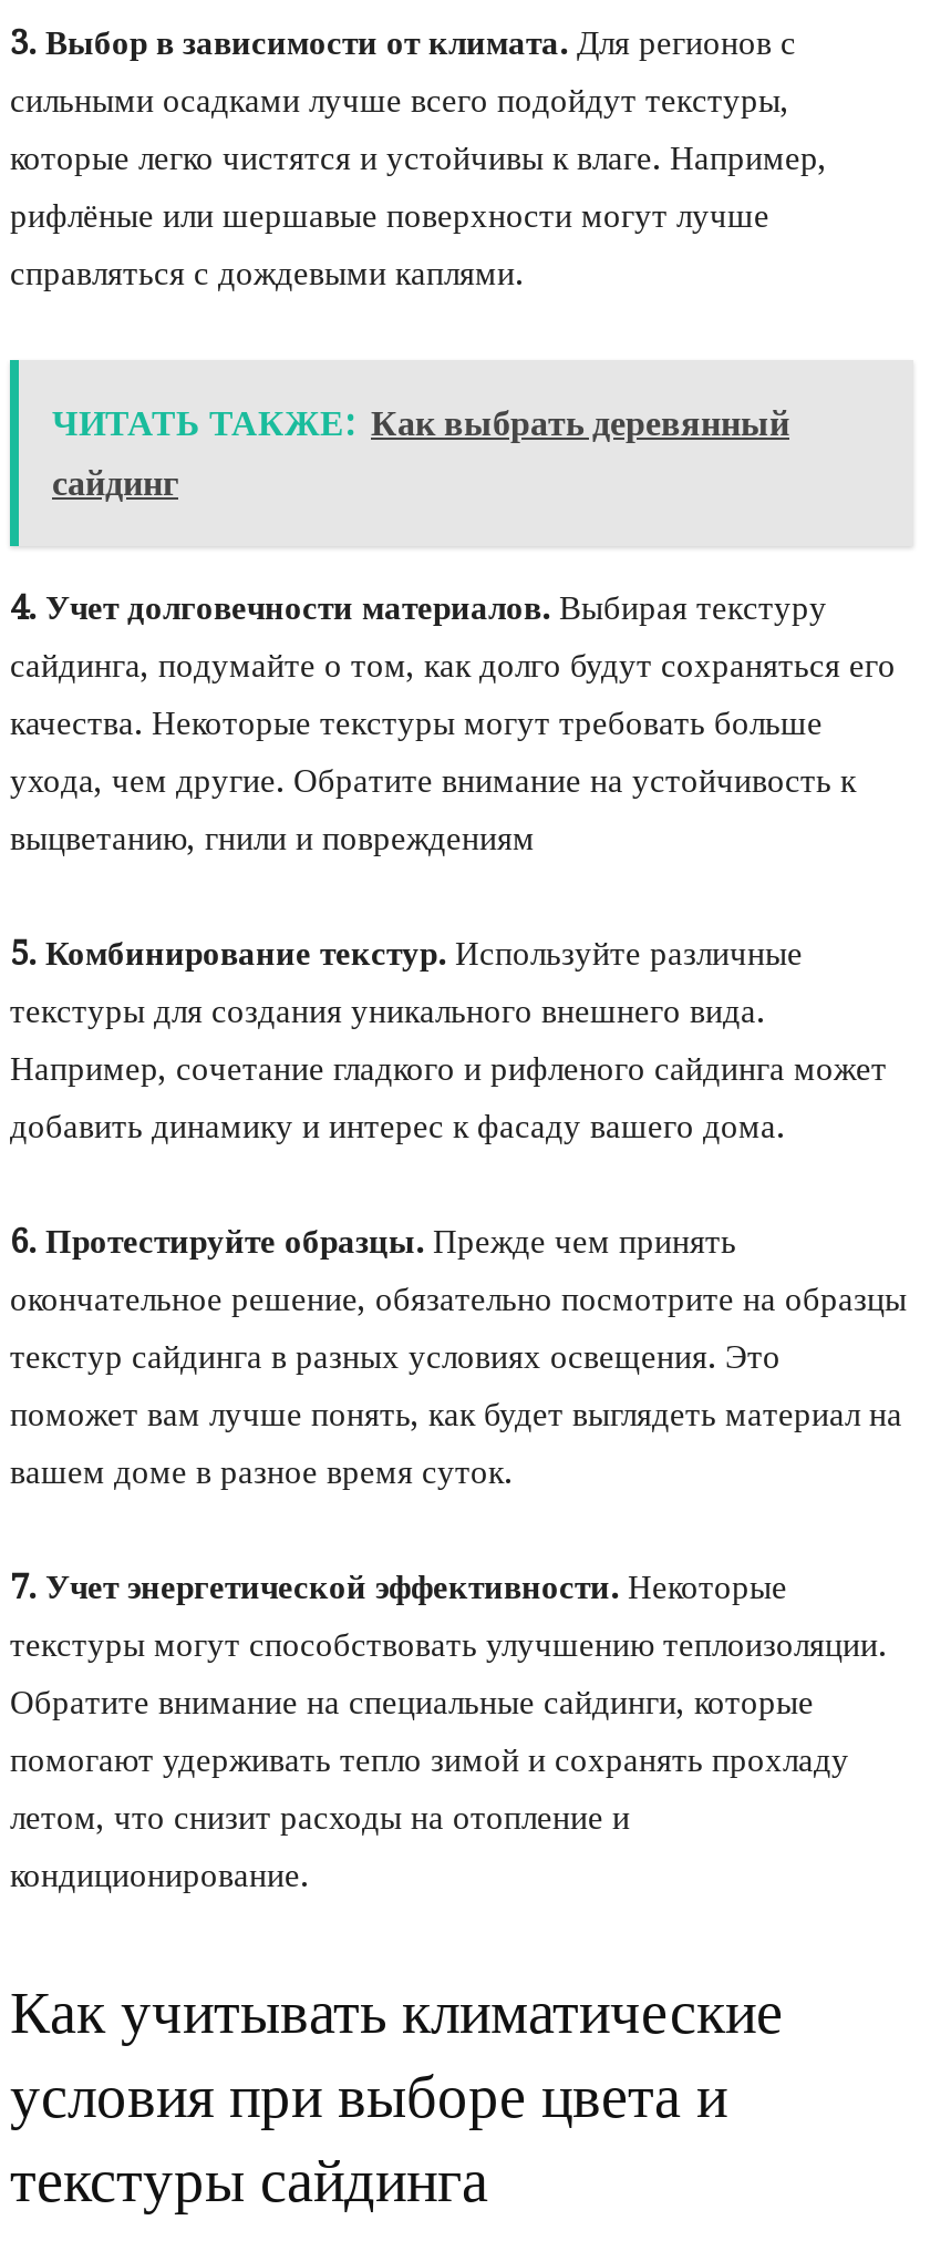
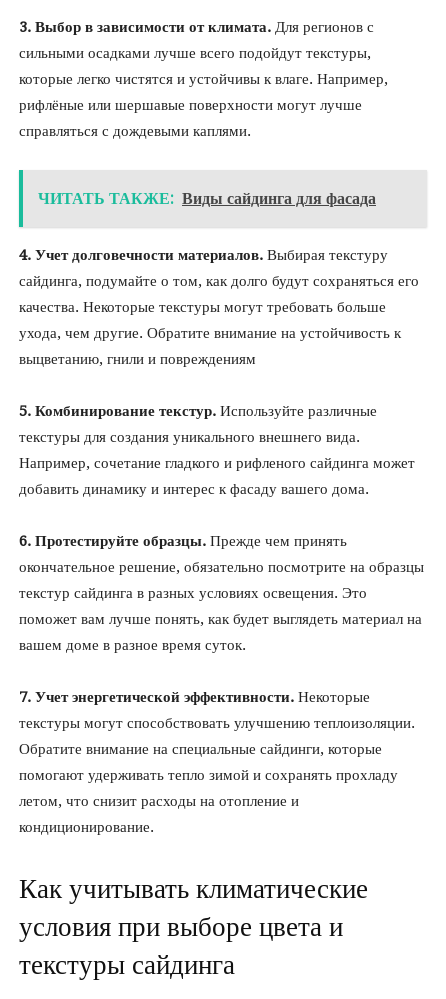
- ЧИТАТЬ ТАКЖЕ: Как выбрать деревянный
- сайдинг
+ ЧИТАТЬ ТАКЖЕ: Виды сайдинга для фасада
